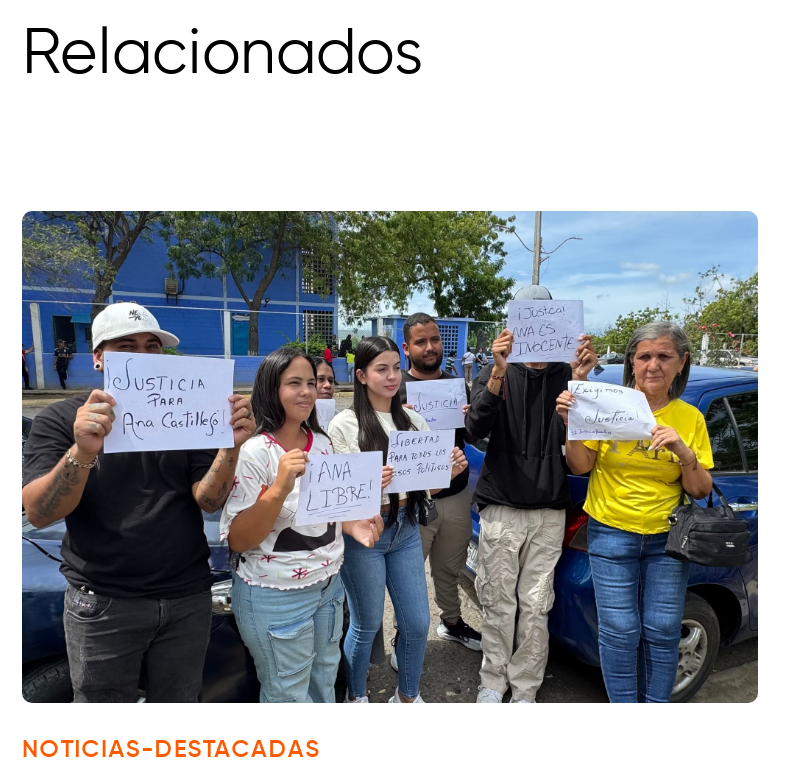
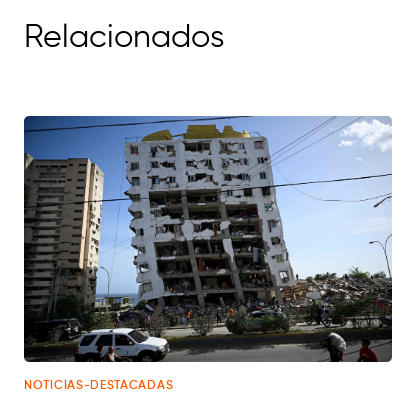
- [image]
+ [image]
